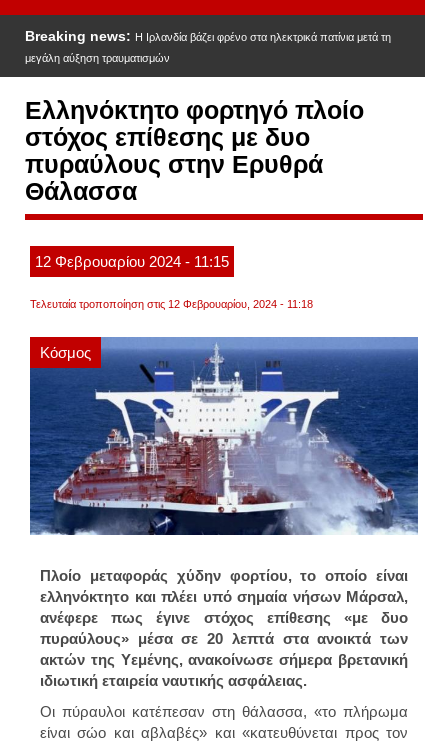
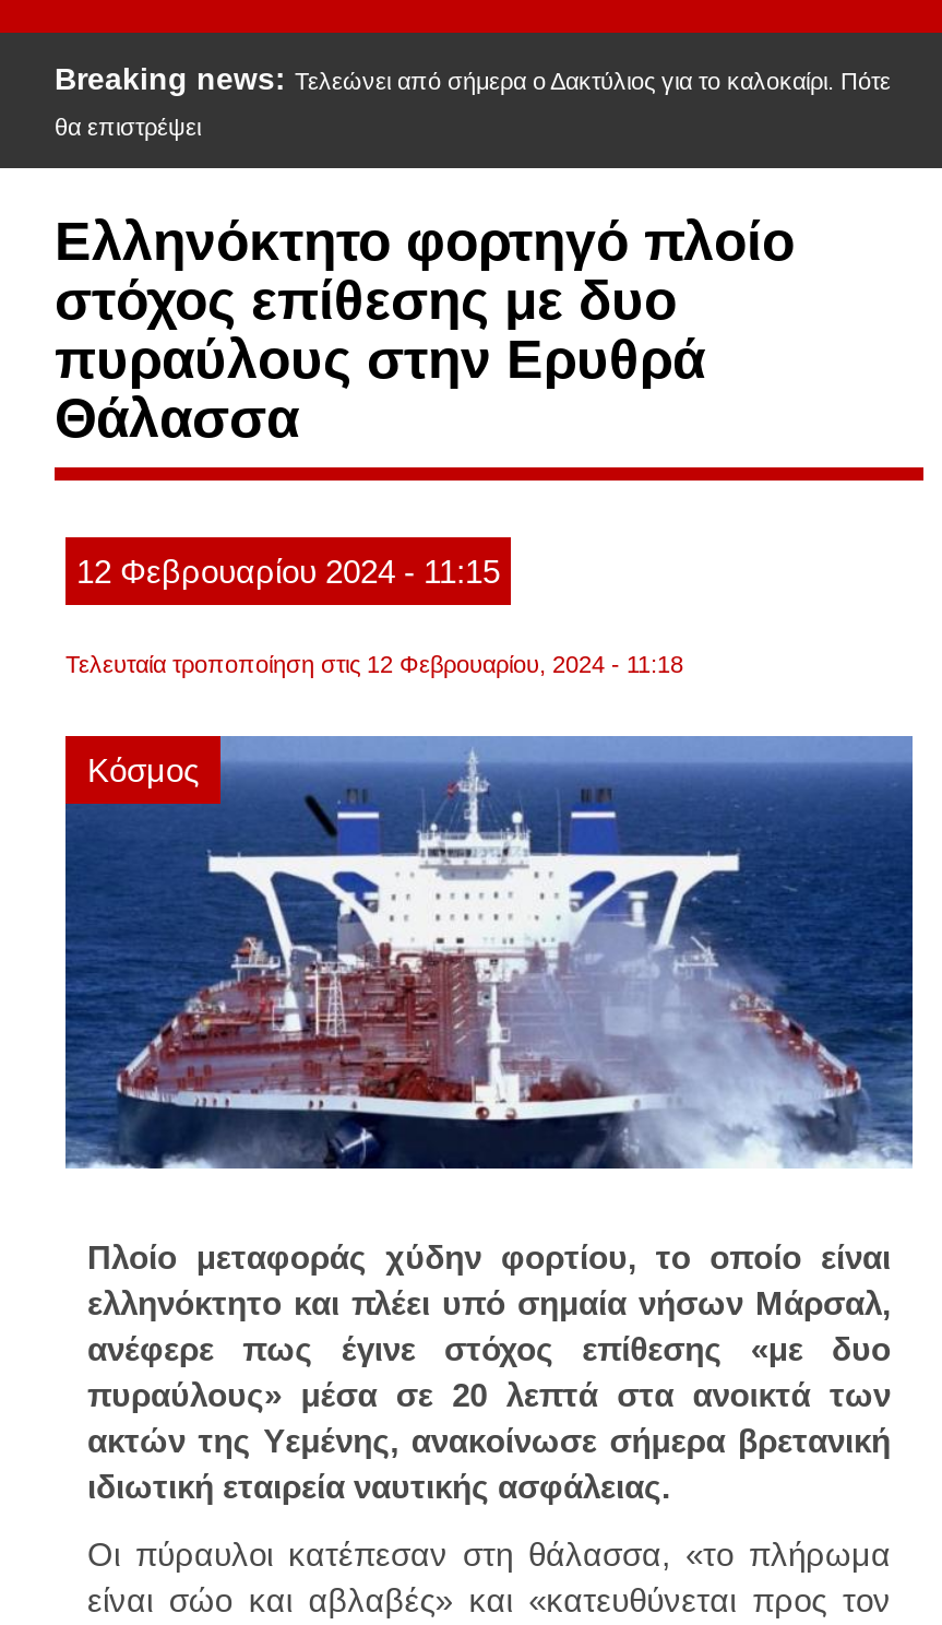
- Breaking news: Η Ιρλανδία βάζει φρένο στα ηλεκτρικά πατίνια μετά τη
+ Breaking news: Τελεώνει από σήμερα ο Δακτύλιος για το καλοκαίρι. Πότε

- μεγάλη αύξηση τραυματισμών
+ θα επιστρέψει
